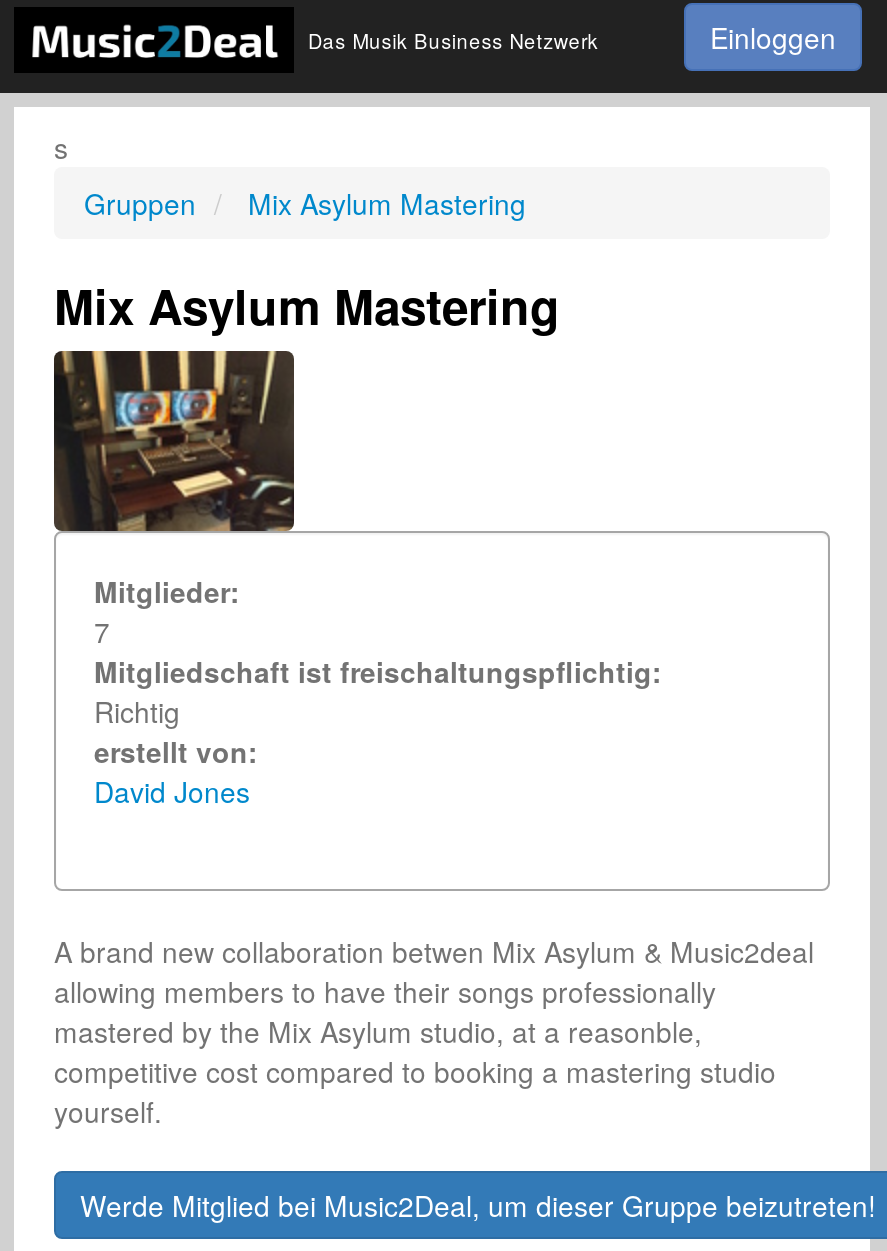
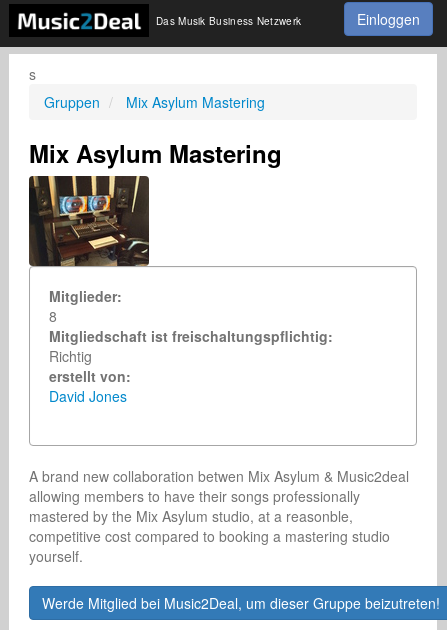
- 7
+ 8
